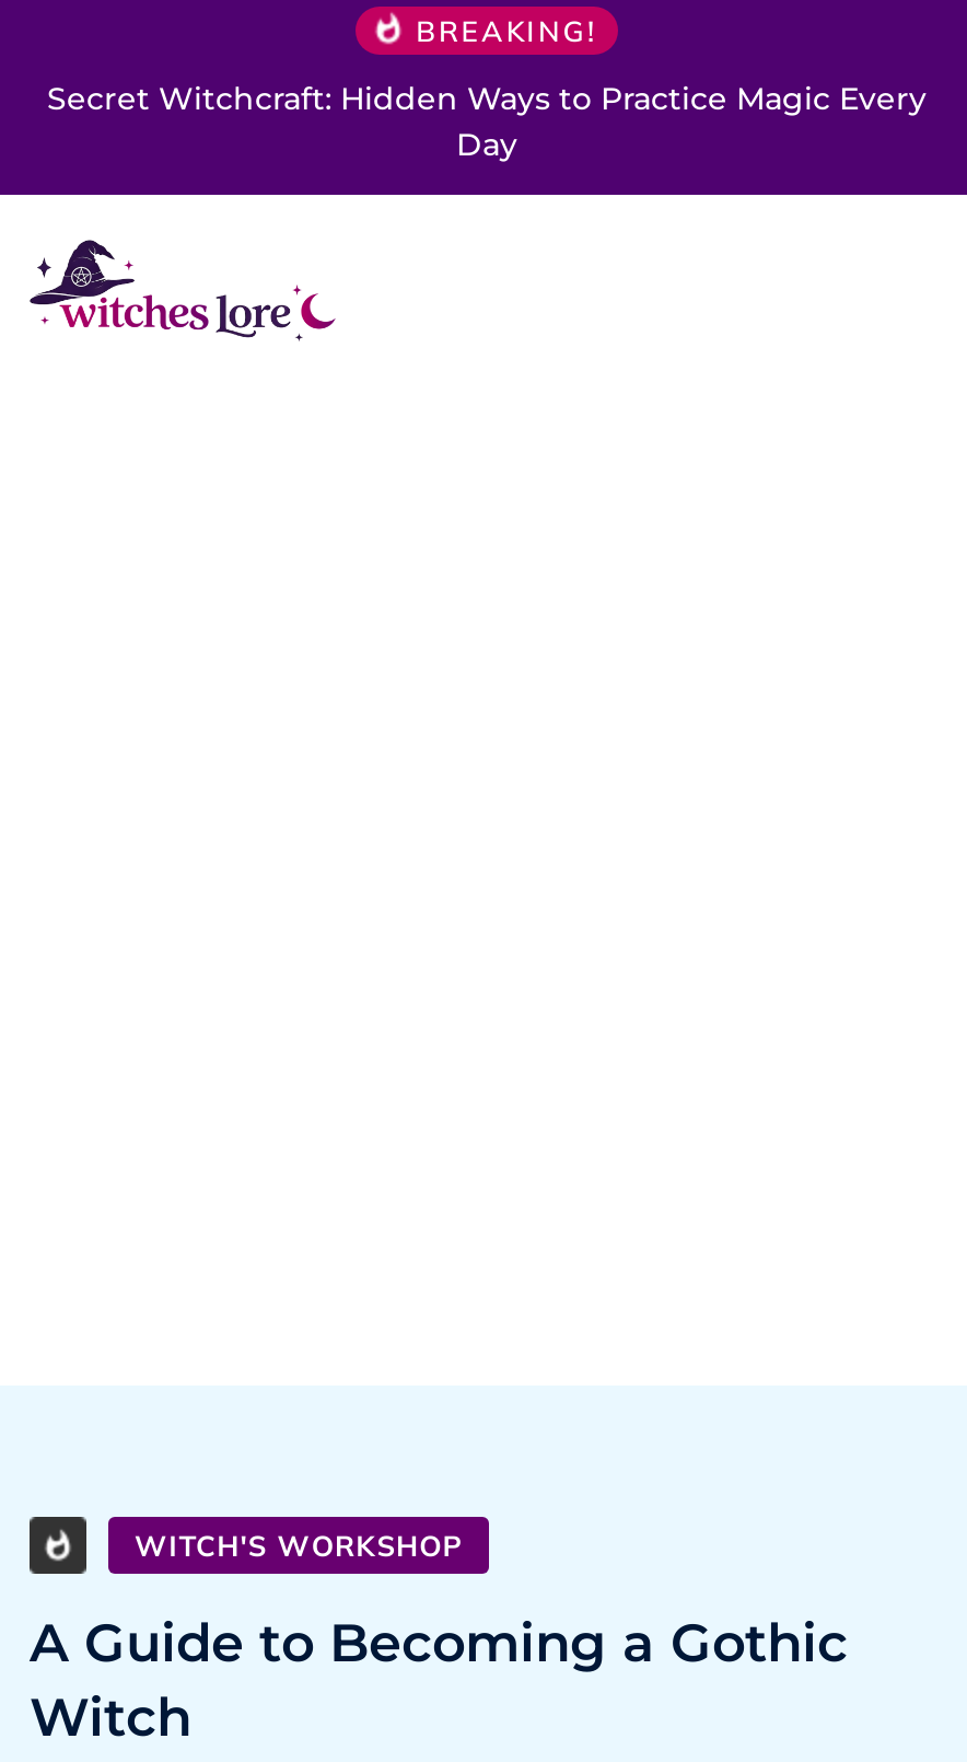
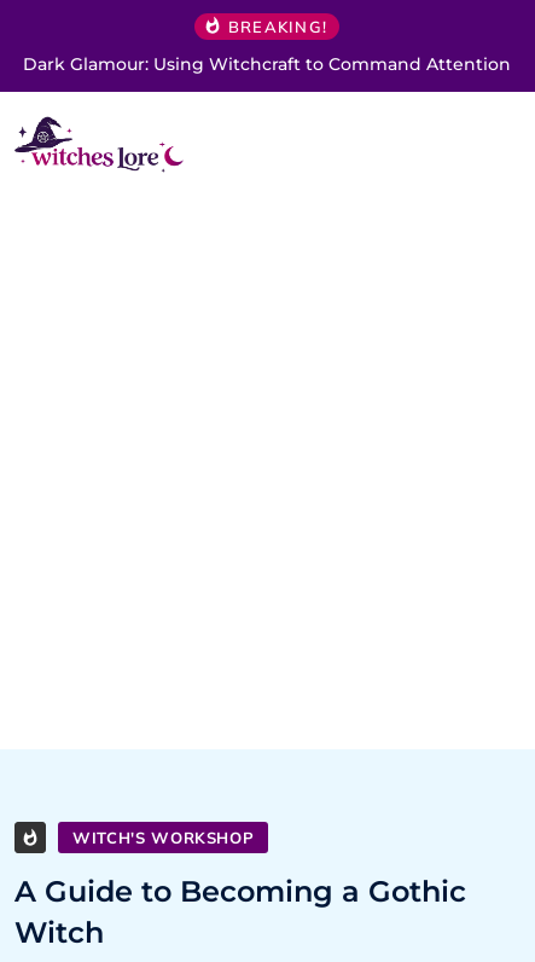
- Secret Witchcraft: Hidden Ways to Practice Magic Every
- Day
+ Dark Glamour: Using Witchcraft to Command Attention
